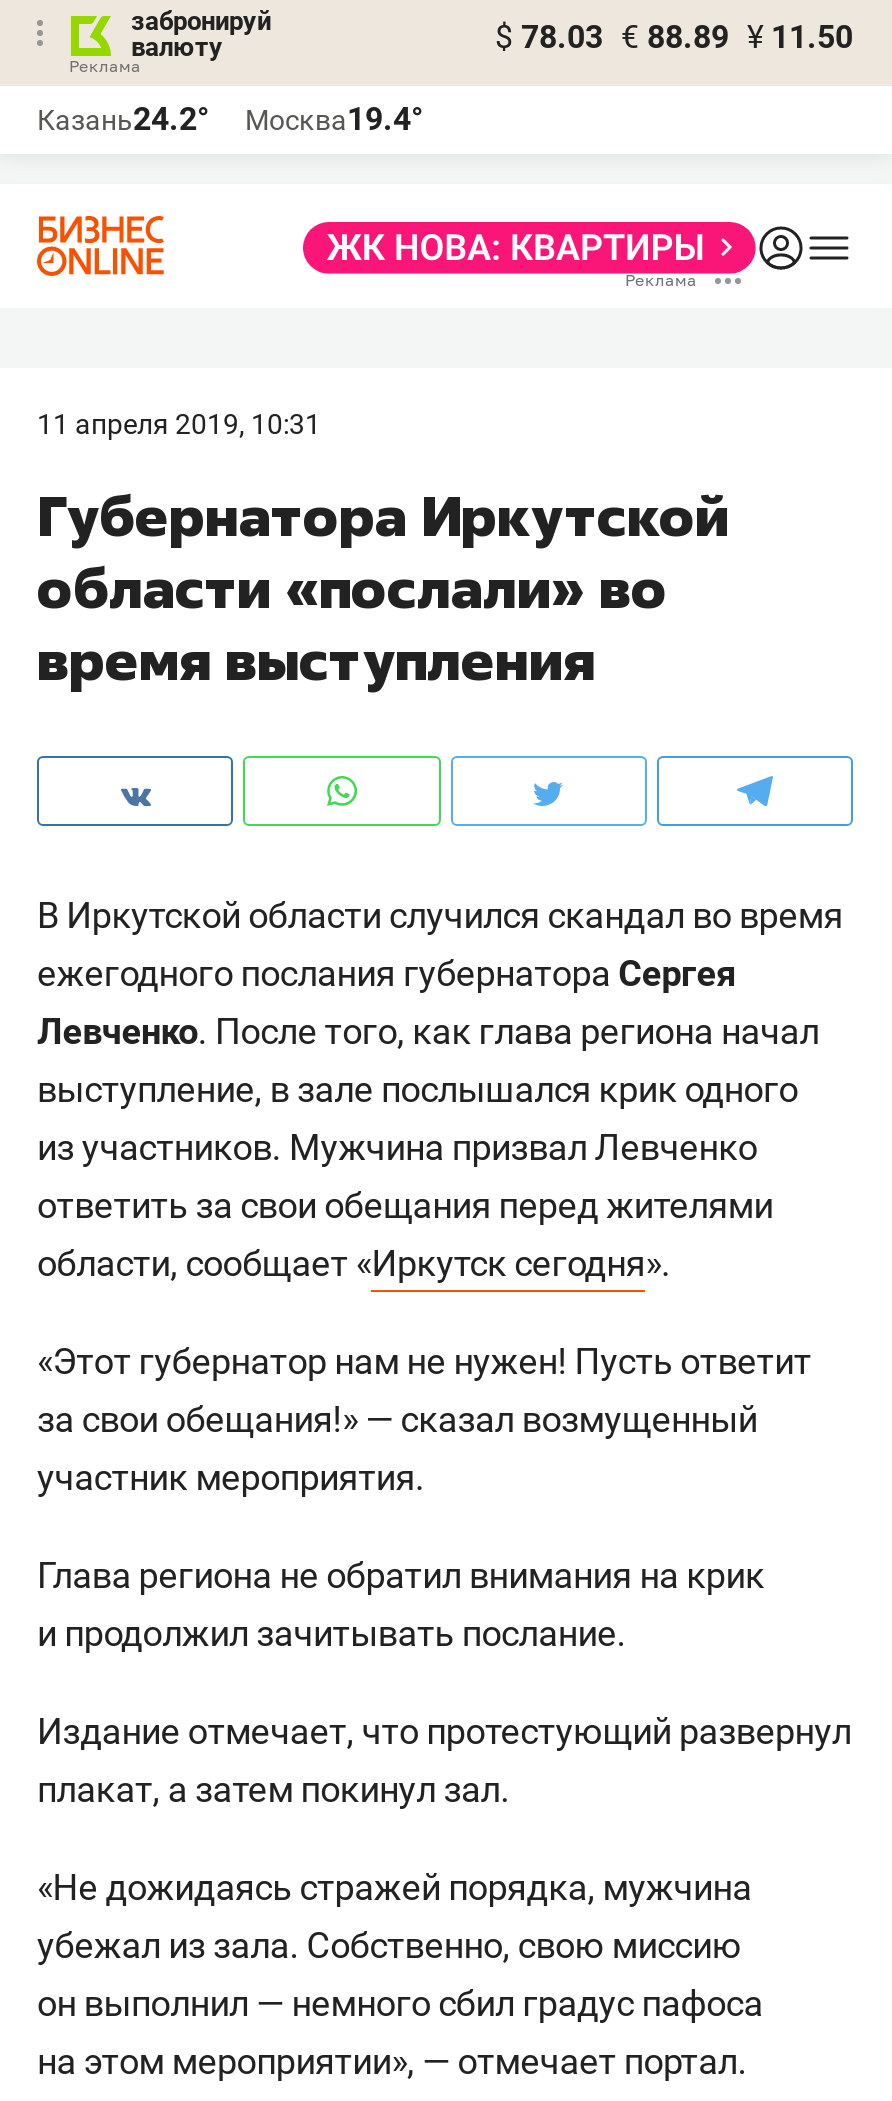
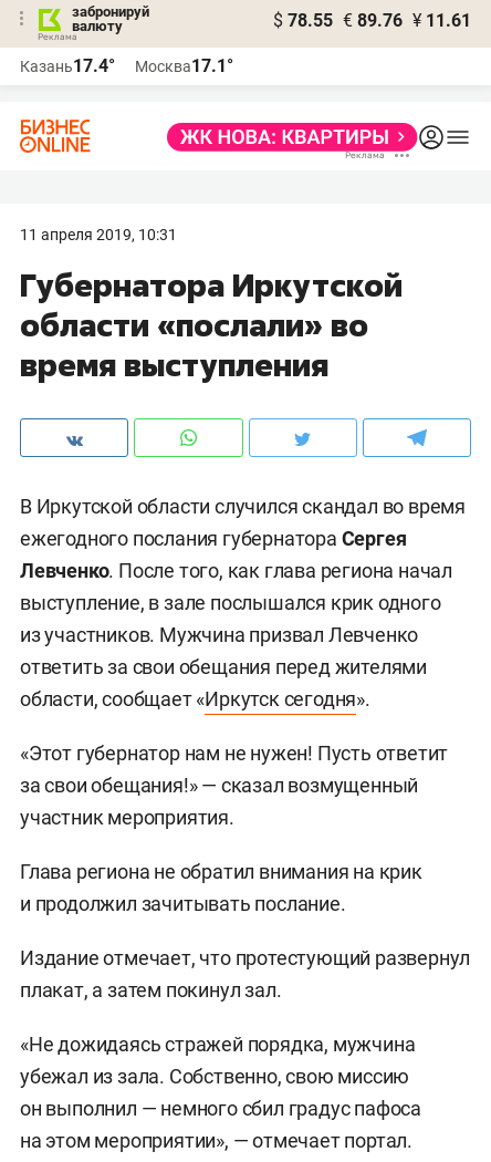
- $ 78.03 € 88.89 ¥ 11.50
+ $ 78.55 € 89.76 ¥ 11.61

- Казань24.2°
+ Казань17.4°

- Москва19.4°
+ Москва17.1°
